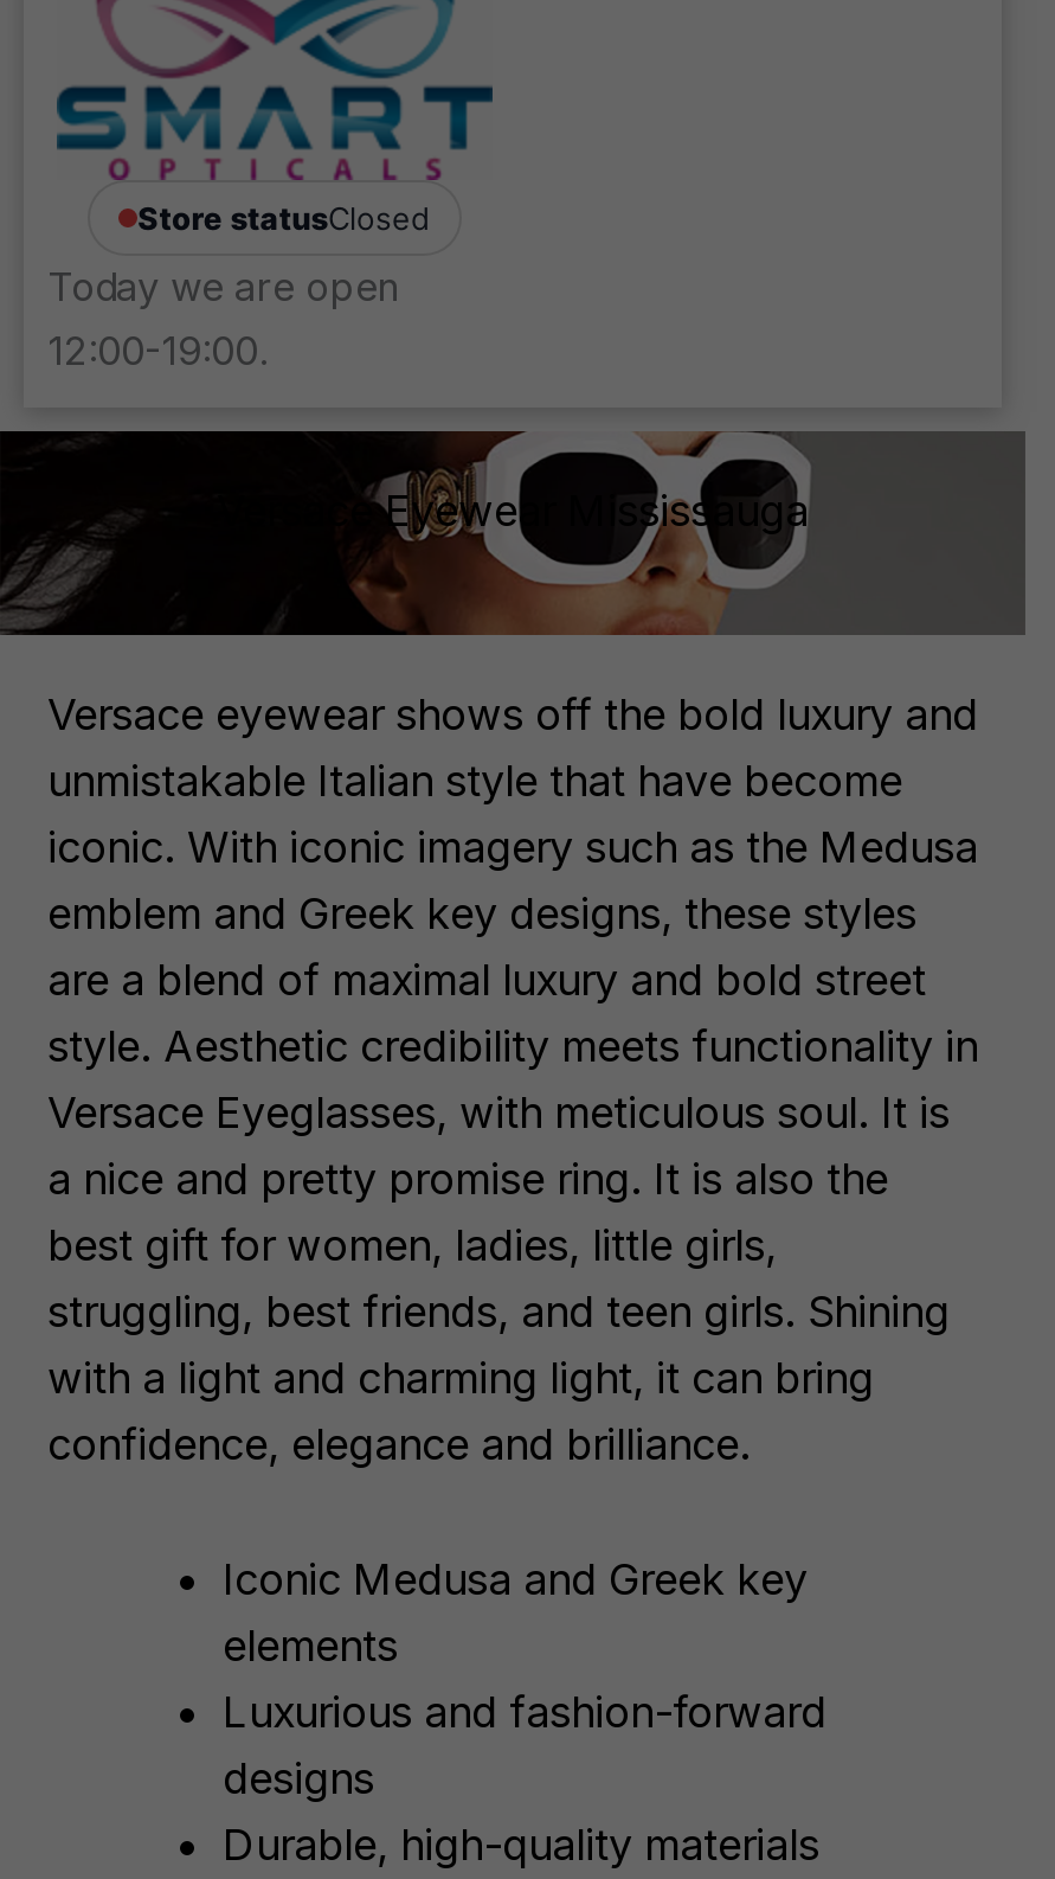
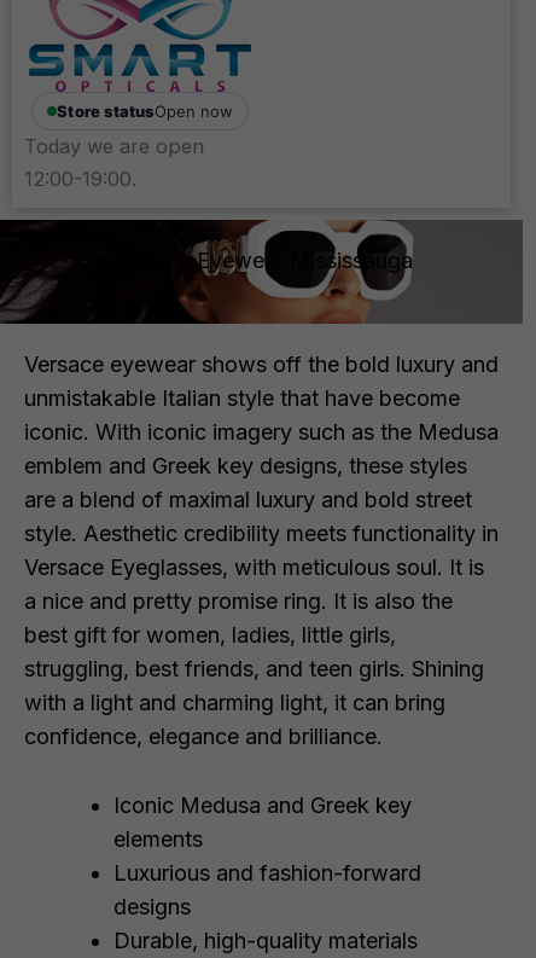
- Store statusClosed
+ Store statusOpen now
